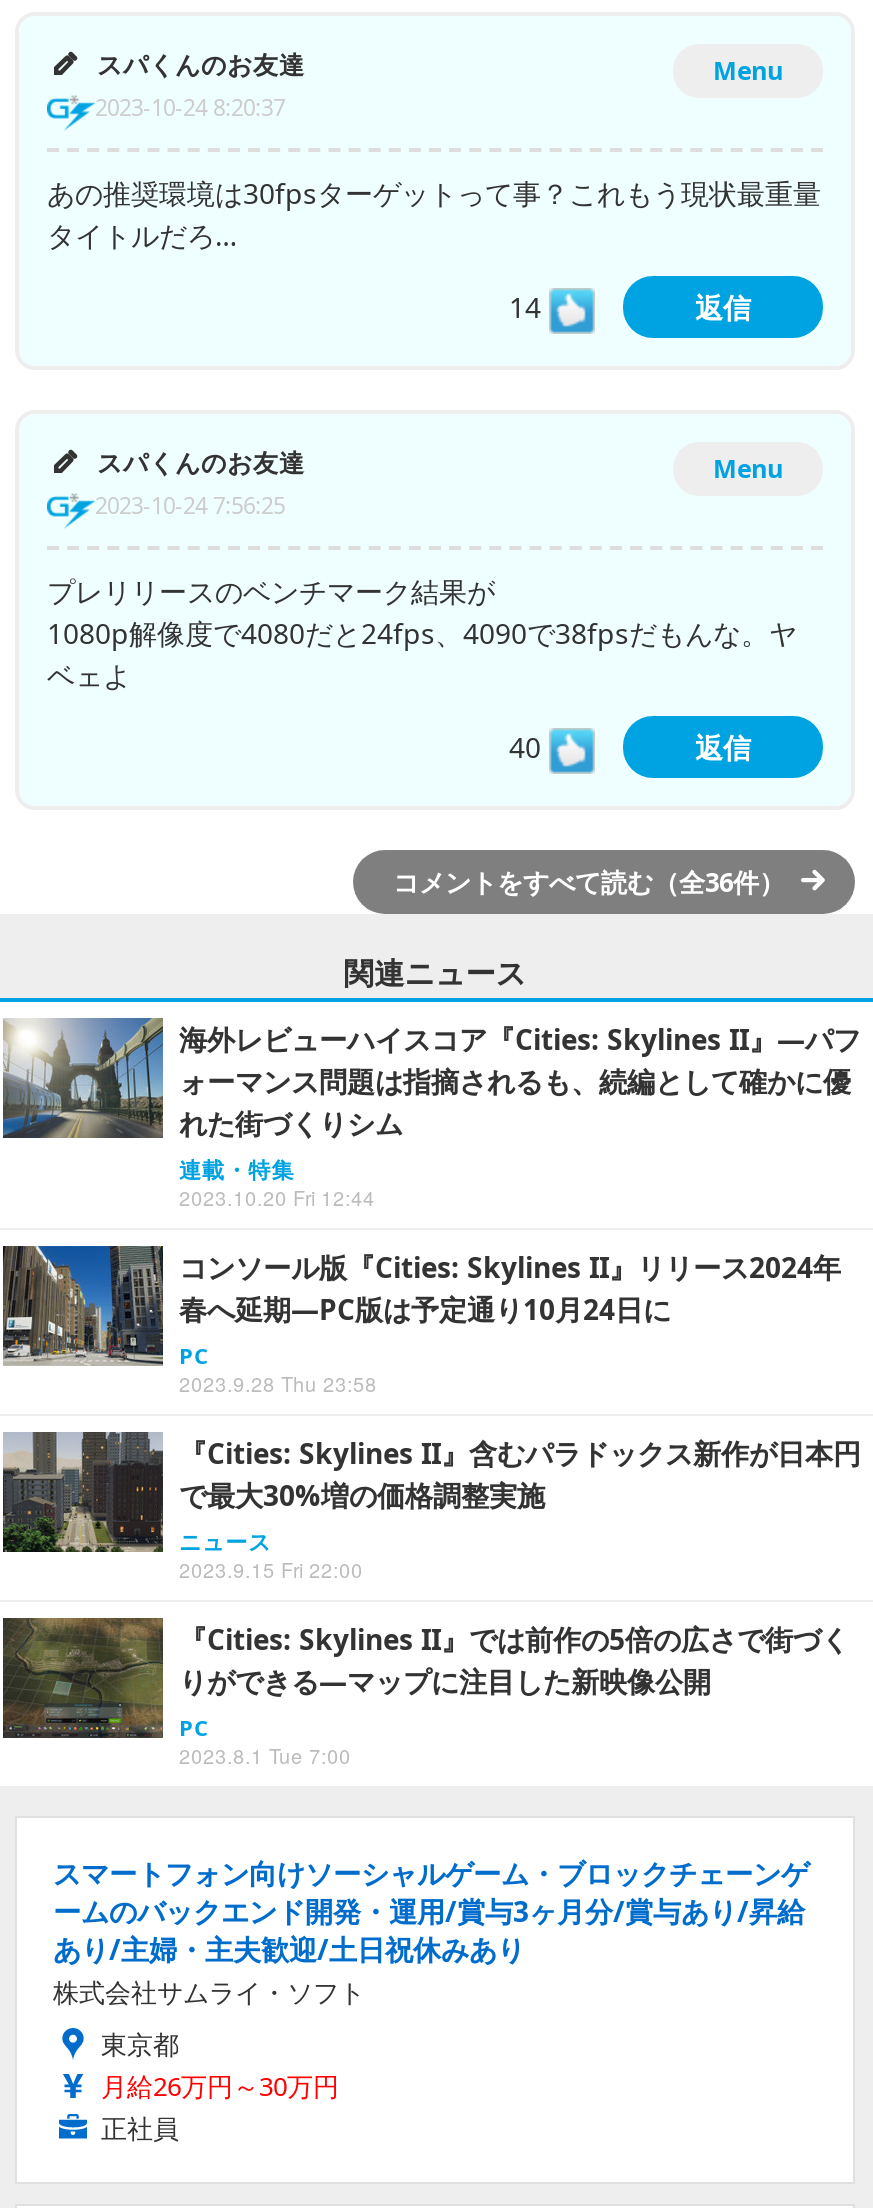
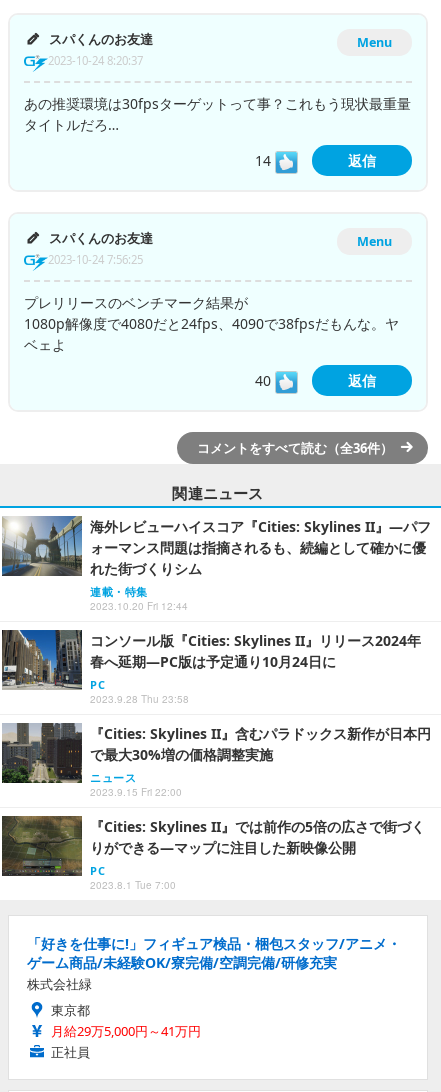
- スマートフォン向けソーシャルゲーム・ブロックチェーンゲ
- ームのバックエンド開発・運用/賞与3ヶ月分/賞与あり/昇給
- あり/主婦・主夫歓迎/土日祝休みあり
- 株式会社サムライ・ソフト
+ 「好きを仕事に!」フィギュア検品・梱包スタッフ/アニメ・
+ ゲーム商品/未経験OK/寮完備/空調完備/研修充実
+ 株式会社緑

- 月給26万円～30万円
+ 月給29万5,000円～41万円
